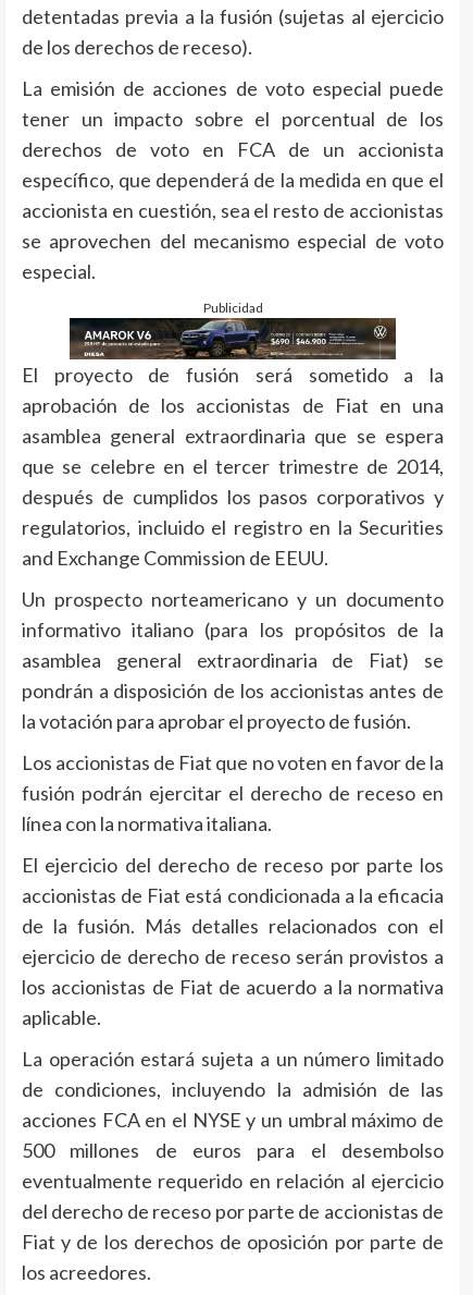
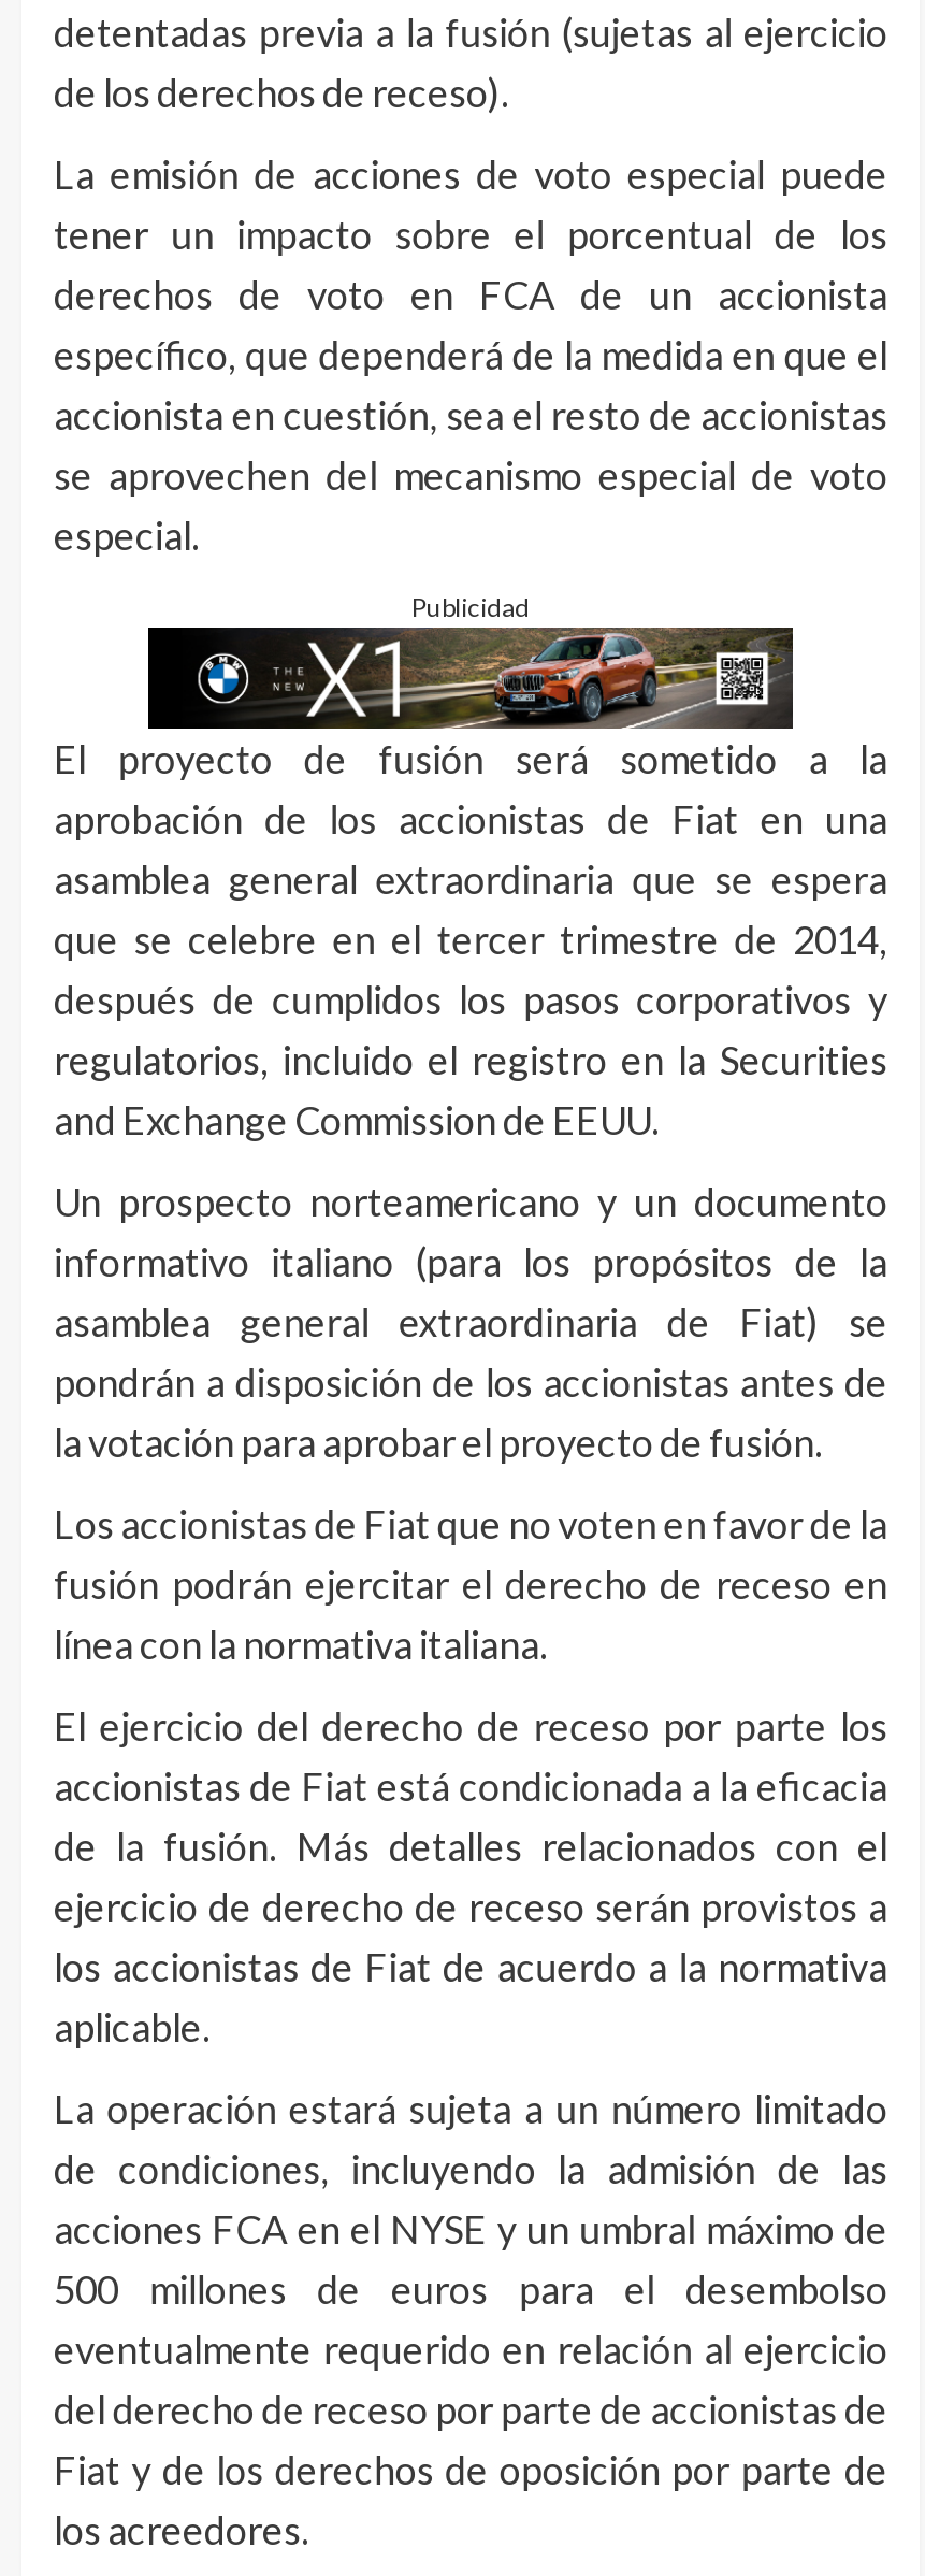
- [image]
+ [image]
